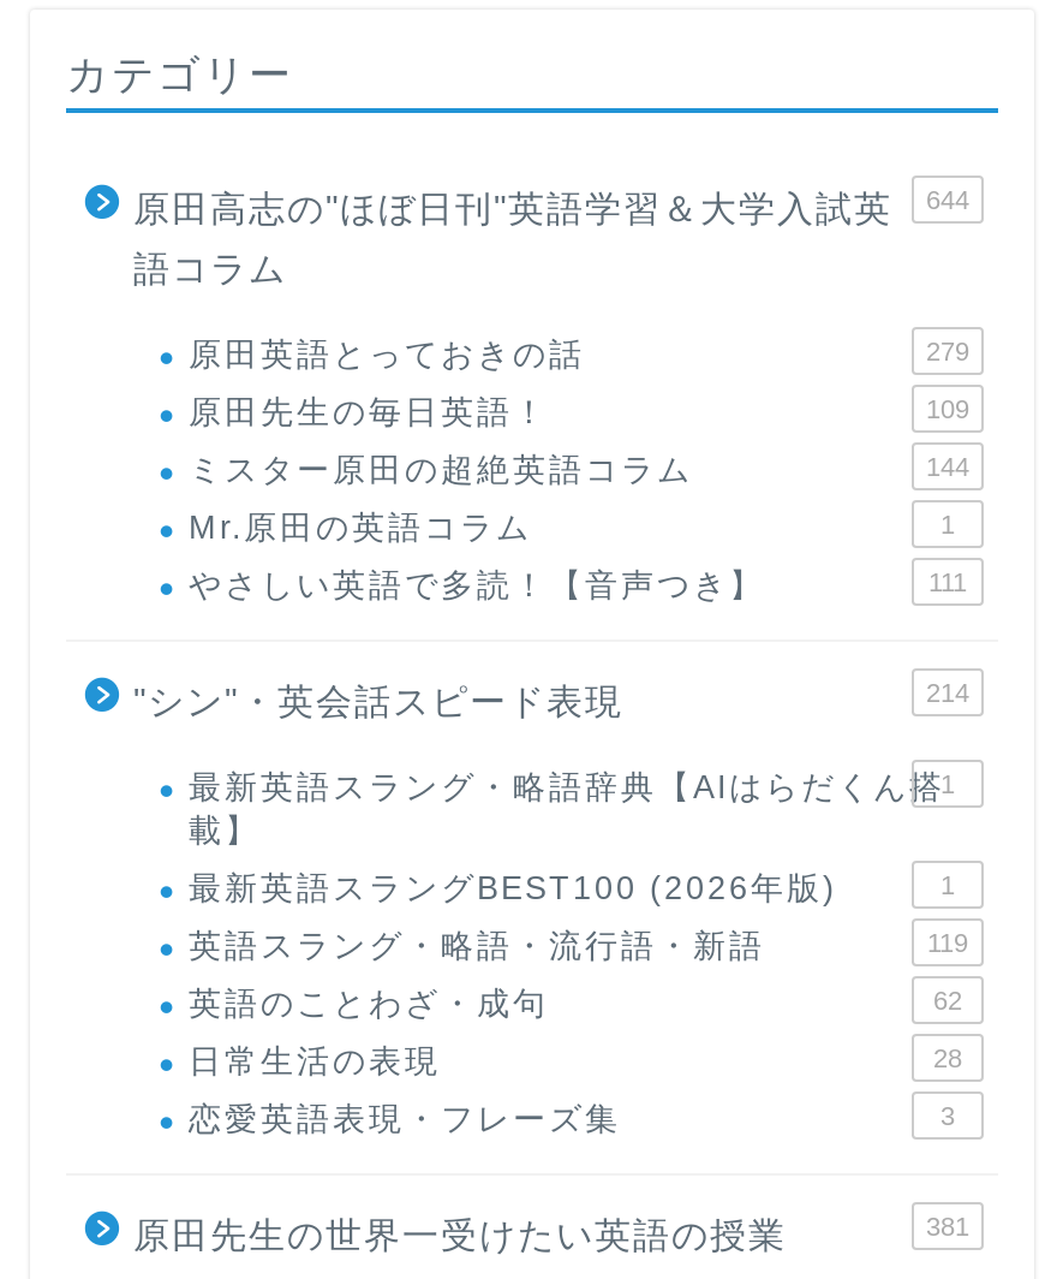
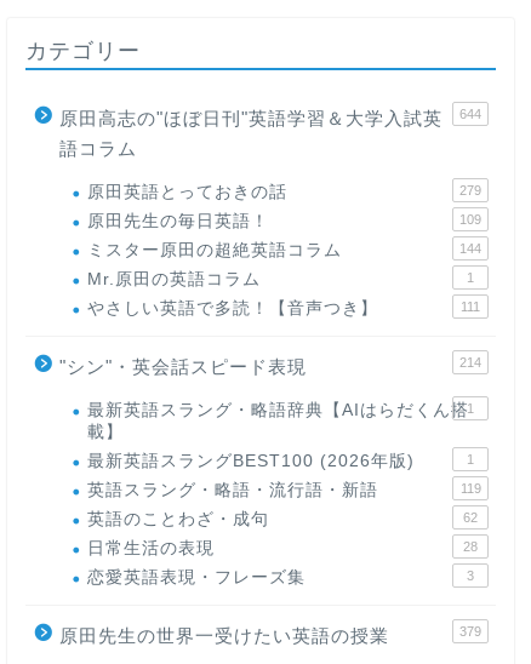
- 381
+ 379
